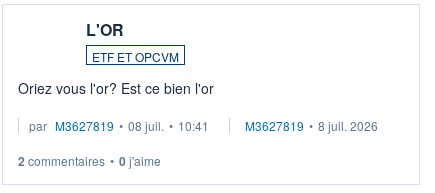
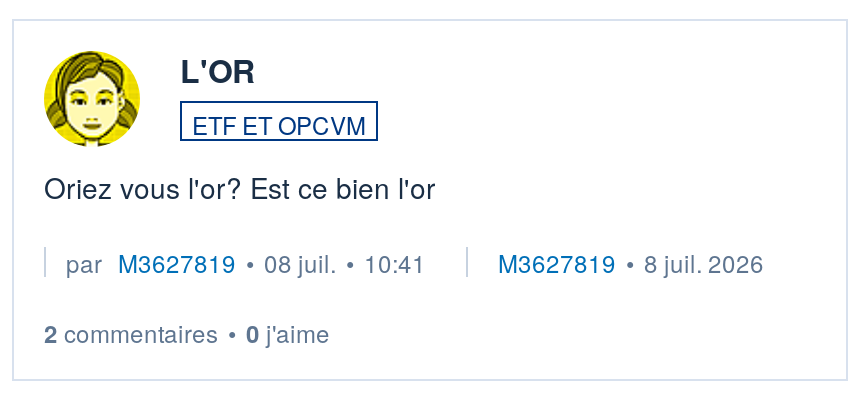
+ [image]
